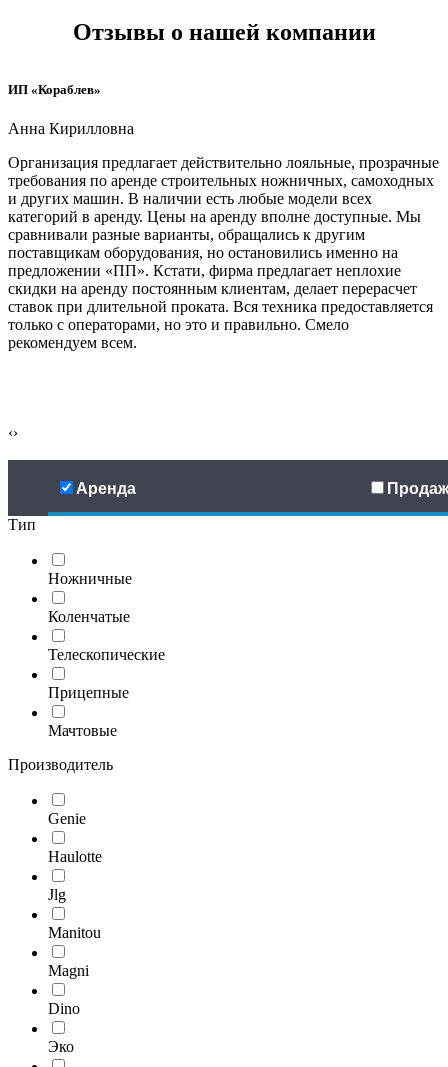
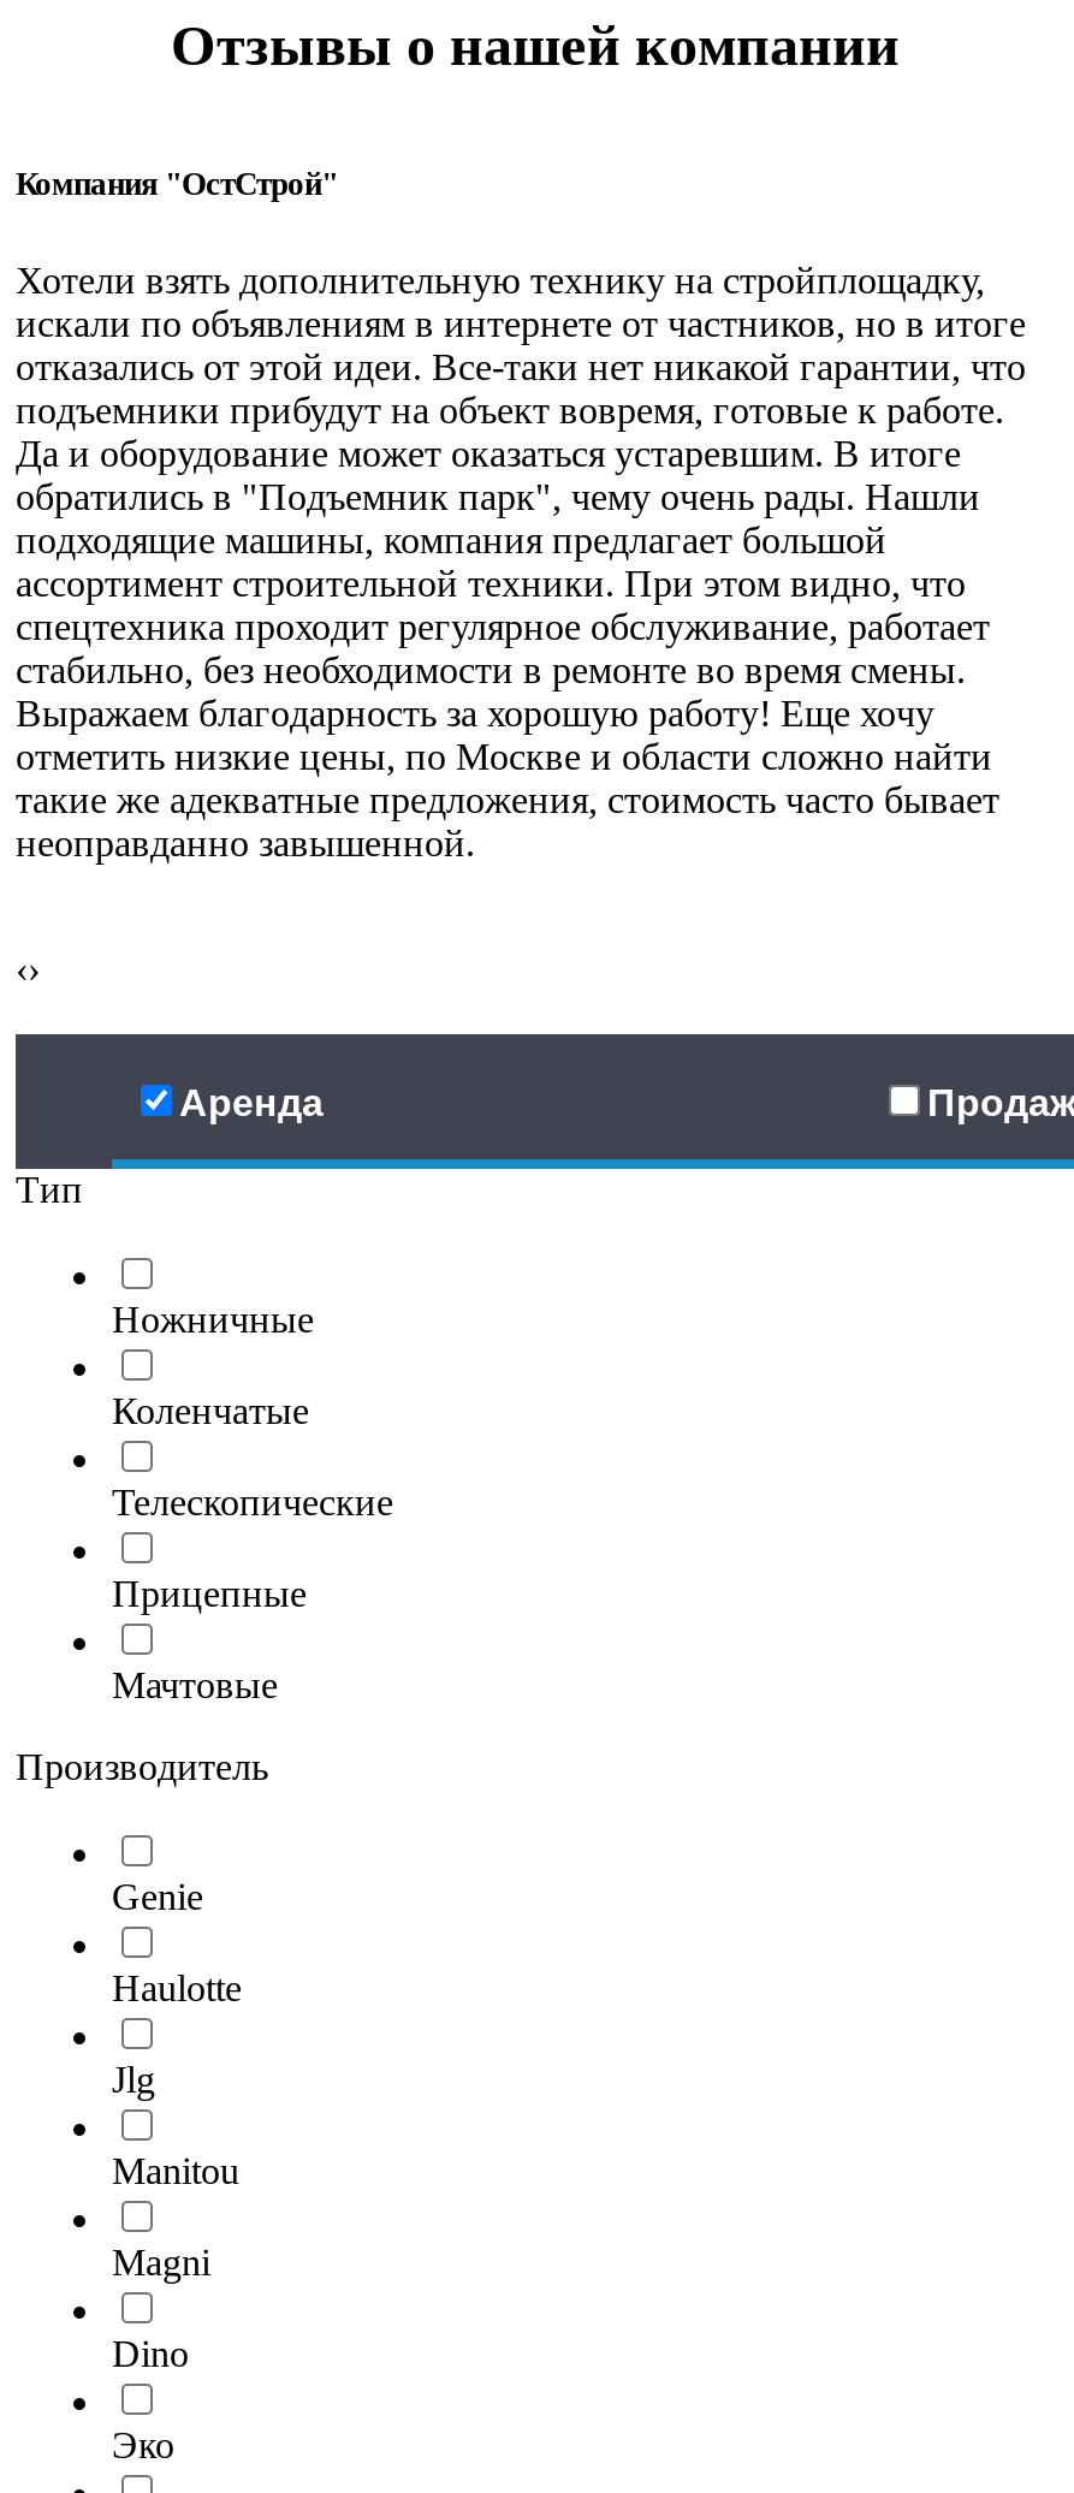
- ИП «Кораблев»
- Анна Кирилловна
- Организация предлагает действительно лояльные, прозрачные
- требования по аренде строительных ножничных, самоходных
- и других машин. В наличии есть любые модели всех
- категорий в аренду. Цены на аренду вполне доступные. Мы
- сравнивали разные варианты, обращались к другим
- поставщикам оборудования, но остановились именно на
- предложении «ПП». Кстати, фирма предлагает неплохие
- скидки на аренду постоянным клиентам, делает перерасчет
- ставок при длительной проката. Вся техника предоставляется
- только с операторами, но это и правильно. Смело
- рекомендуем всем.
+ Компания "ОстСтрой"
+ Хотели взять дополнительную технику на стройплощадку,
+ искали по объявлениям в интернете от частников, но в итоге
+ отказались от этой идеи. Все-таки нет никакой гарантии, что
+ подъемники прибудут на объект вовремя, готовые к работе.
+ Да и оборудование может оказаться устаревшим. В итоге
+ обратились в "Подъемник парк", чему очень рады. Нашли
+ подходящие машины, компания предлагает большой
+ ассортимент строительной техники. При этом видно, что
+ спецтехника проходит регулярное обслуживание, работает
+ стабильно, без необходимости в ремонте во время смены.
+ Выражаем благодарность за хорошую работу! Еще хочу
+ отметить низкие цены, по Москве и области сложно найти
+ такие же адекватные предложения, стоимость часто бывает
+ неоправданно завышенной.
